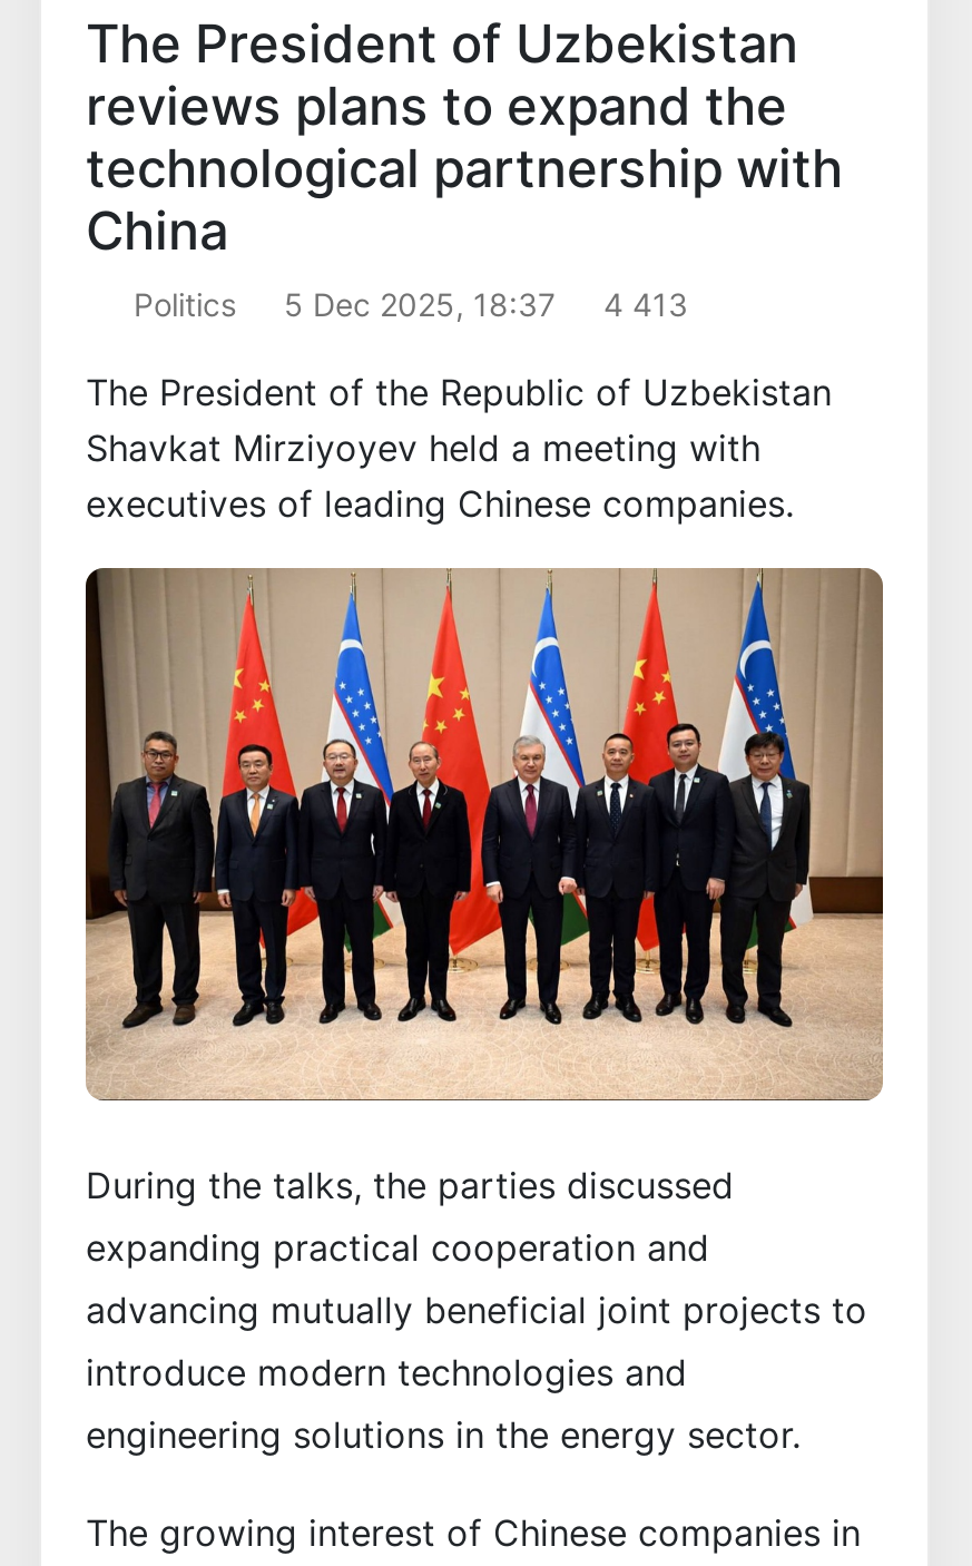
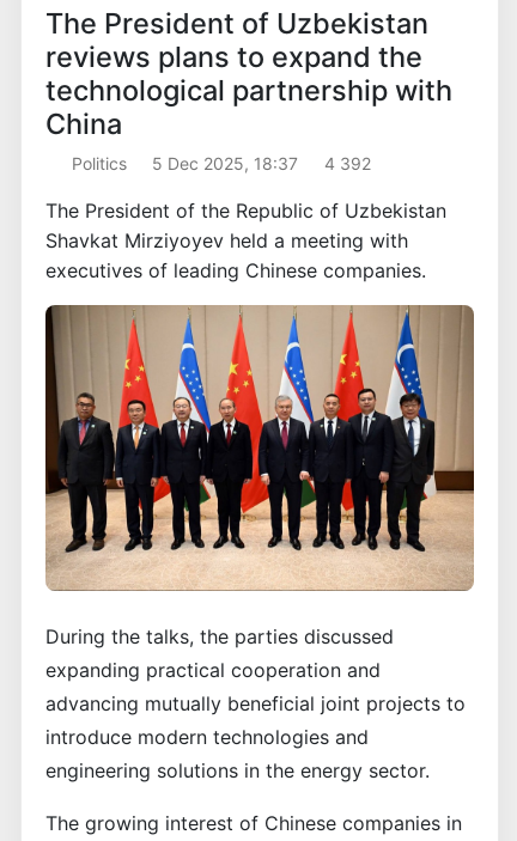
- Politics 5 Dec 2025, 18:37 4 413
+ Politics 5 Dec 2025, 18:37 4 392
